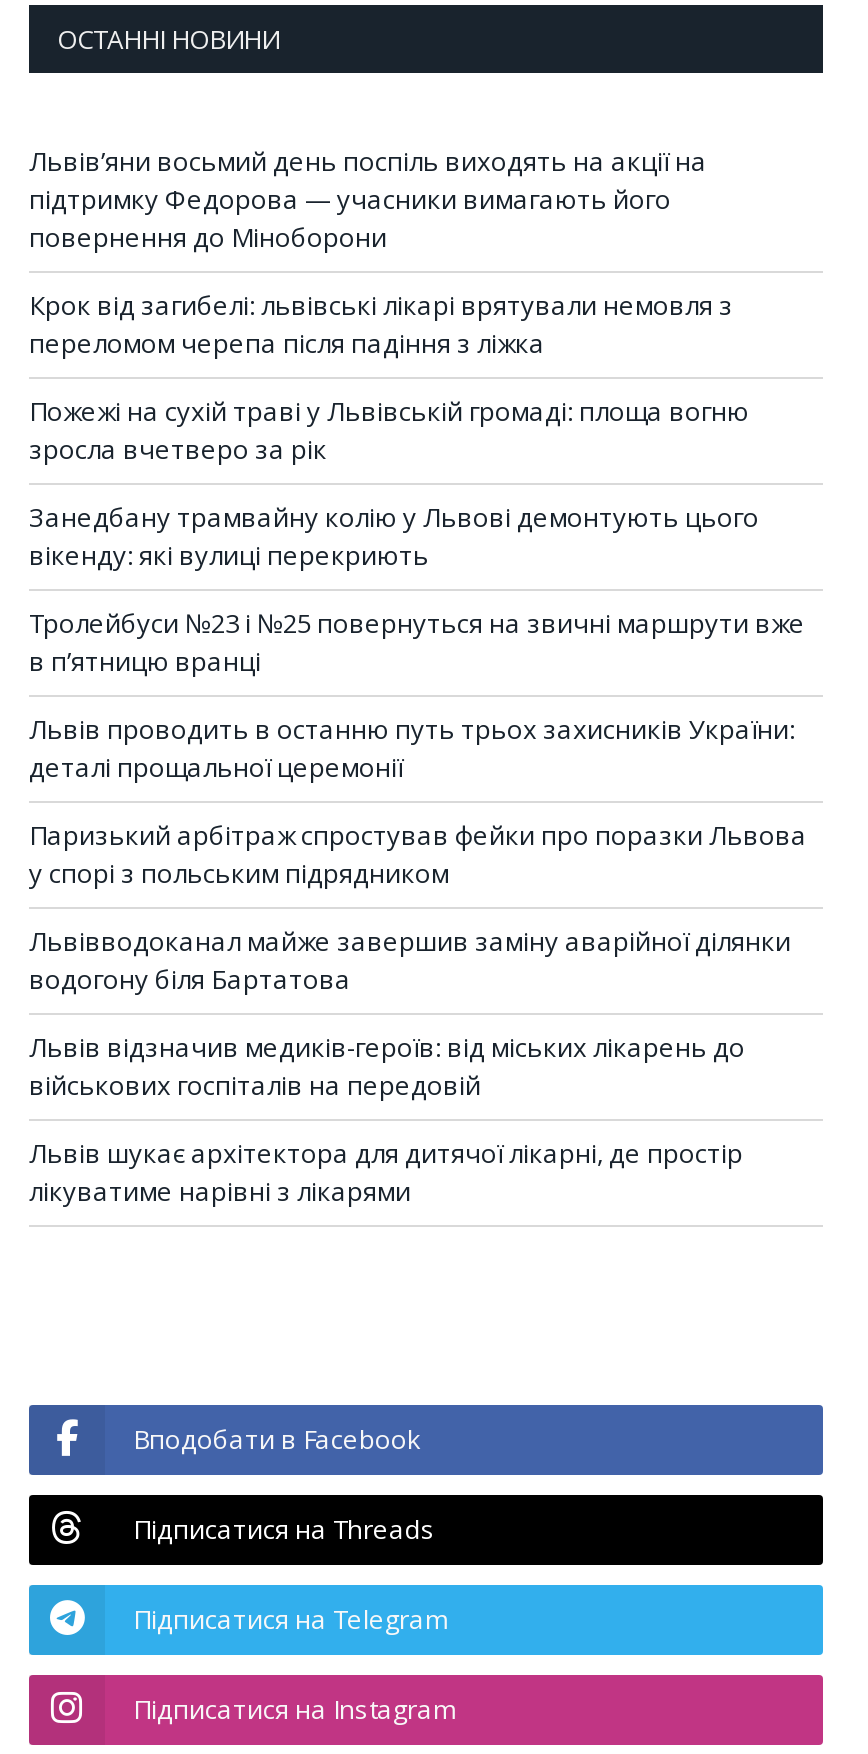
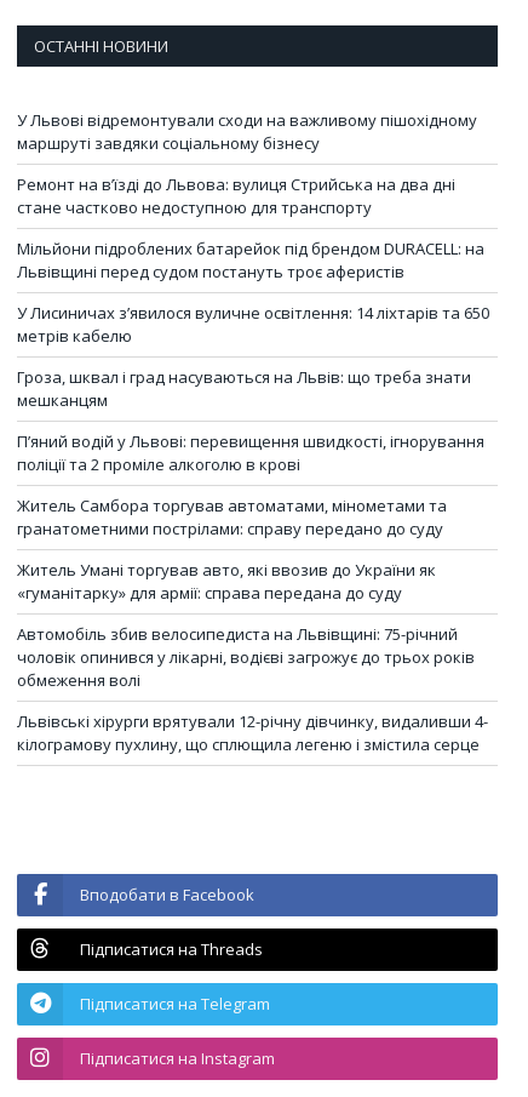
- Львів’яни восьмий день поспіль виходять на акції на
- підтримку Федорова — учасники вимагають його
- повернення до Міноборони
+ У Львові відремонтували сходи на важливому пішохідному
+ маршруті завдяки соціальному бізнесу

- Крок від загибелі: львівські лікарі врятували немовля з
- переломом черепа після падіння з ліжка
+ Ремонт на в’їзді до Львова: вулиця Стрийська на два дні
+ стане частково недоступною для транспорту

- Пожежі на сухій траві у Львівській громаді: площа вогню
- зросла вчетверо за рік
+ Мільйони підроблених батарейок під брендом DURACELL: на
+ Львівщині перед судом постануть троє аферистів

- Занедбану трамвайну колію у Львові демонтують цього
- вікенду: які вулиці перекриють
+ У Лисиничах з’явилося вуличне освітлення: 14 ліхтарів та 650
+ метрів кабелю

- Тролейбуси №23 і №25 повернуться на звичні маршрути вже
- в п’ятницю вранці
+ Гроза, шквал і град насуваються на Львів: що треба знати
+ мешканцям

- Львів проводить в останню путь трьох захисників України:
- деталі прощальної церемонії
+ П’яний водій у Львові: перевищення швидкості, ігнорування
+ поліції та 2 проміле алкоголю в крові

- Паризький арбітраж спростував фейки про поразки Львова
- у спорі з польським підрядником
+ Житель Самбора торгував автоматами, мінометами та
+ гранатометними пострілами: справу передано до суду

- Львівводоканал майже завершив заміну аварійної ділянки
- водогону біля Бартатова
+ Житель Умані торгував авто, які ввозив до України як
+ «гуманітарку» для армії: справа передана до суду

- Львів відзначив медиків-героїв: від міських лікарень до
- військових госпіталів на передовій
+ Автомобіль збив велосипедиста на Львівщині: 75-річний
+ чоловік опинився у лікарні, водієві загрожує до трьох років
+ обмеження волі

- Львів шукає архітектора для дитячої лікарні, де простір
- лікуватиме нарівні з лікарями
+ Львівські хірурги врятували 12-річну дівчинку, видаливши 4-
+ кілограмову пухлину, що сплющила легеню і змістила серце
